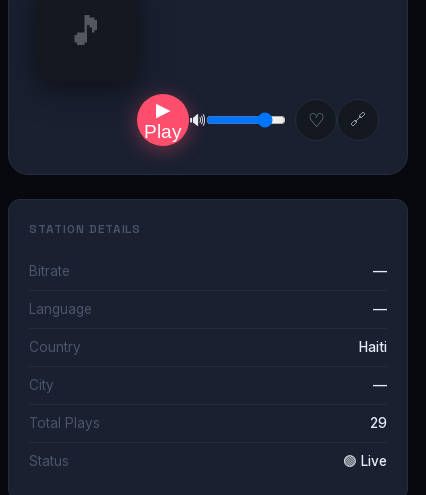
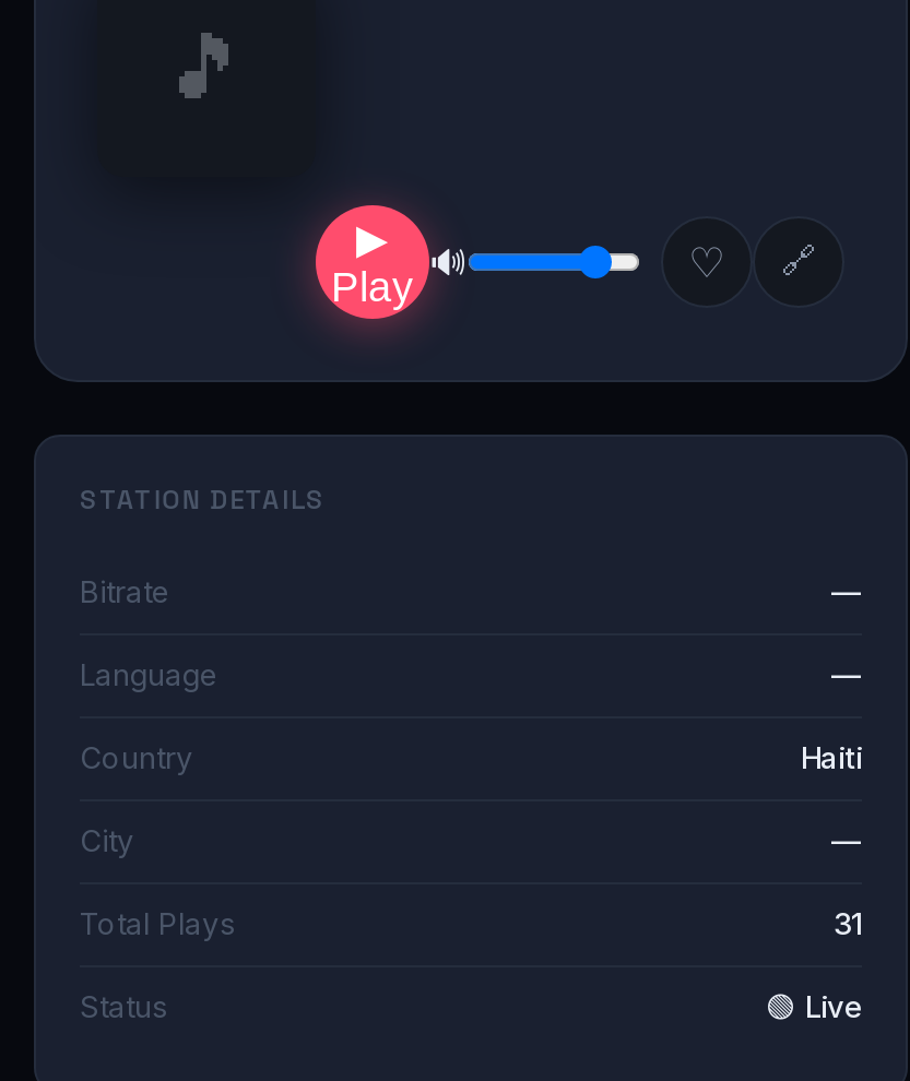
- 29
+ 31
